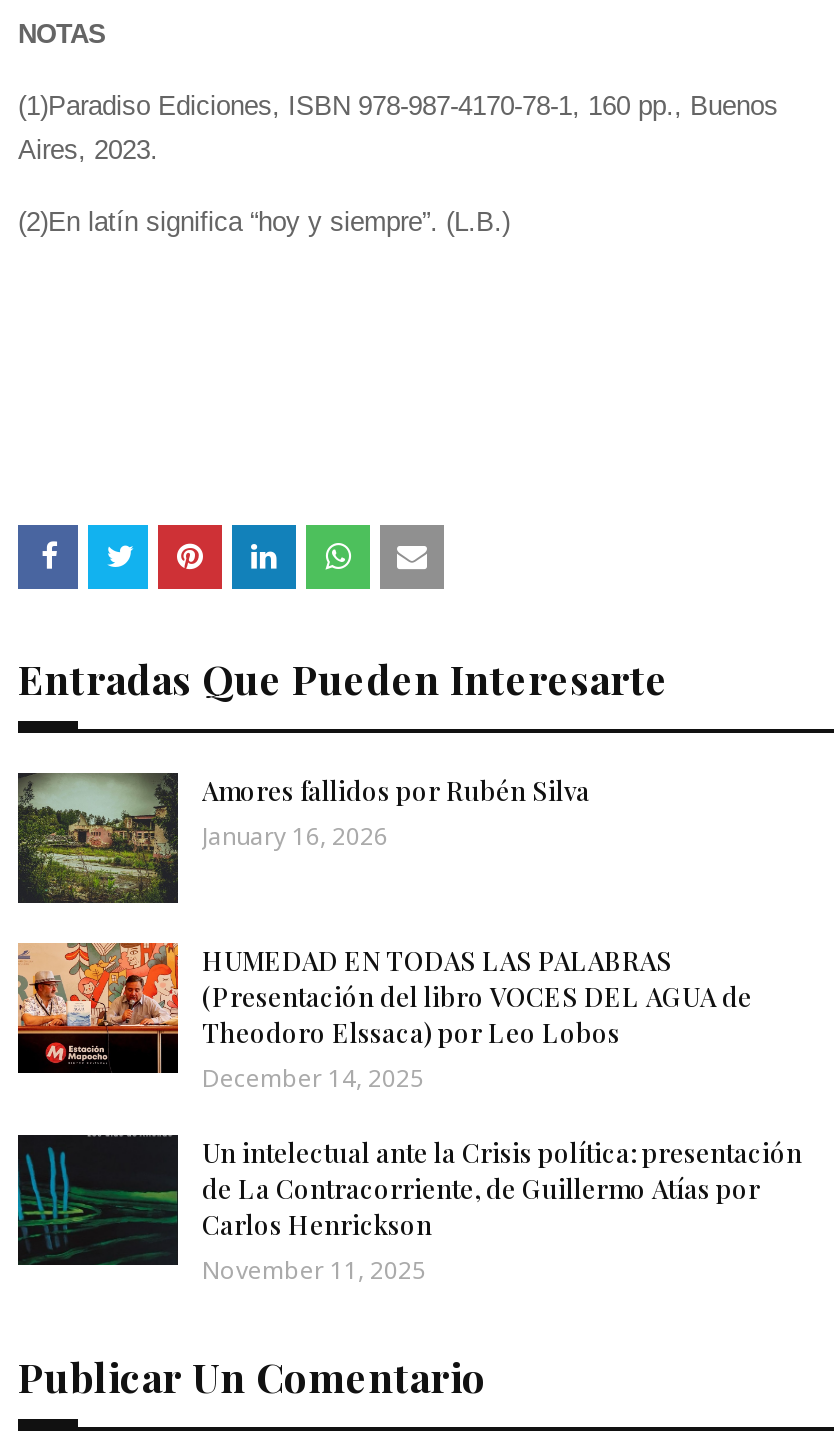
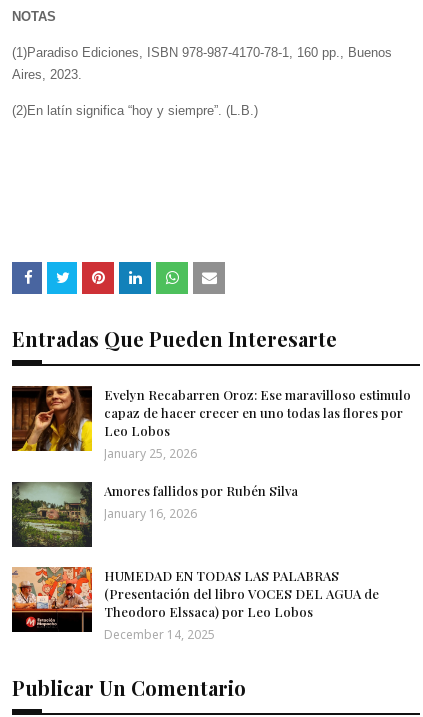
+ [image]
+ Evelyn Recabarren Oroz: Ese maravilloso estimulo
+ capaz de hacer crecer en uno todas las flores por
+ Leo Lobos
+ January 25, 2026

moved down: [image] | Amores fallidos por Rubén Silva | January 16, 2026 | HUMEDAD EN TODAS LAS PALABRAS | (Presentación del libro VOCES DEL AGUA de | Theodoro Elssaca) por Leo Lobos | December 14, 2025

- [image]
- Un intelectual ante la Crisis política: presentación
- de La Contracorriente, de Guillermo Atías por
- Carlos Henrickson
- November 11, 2025
